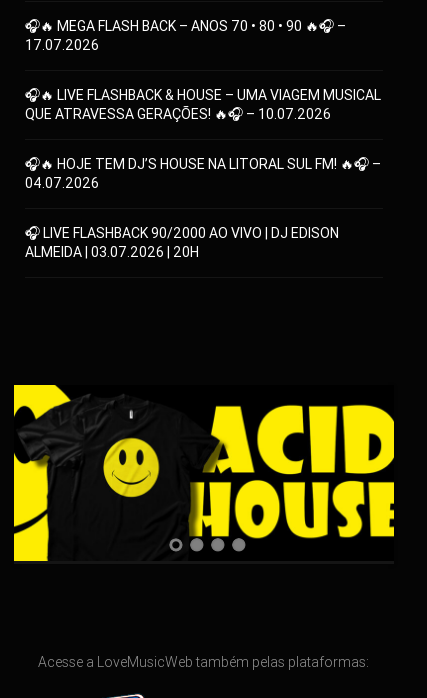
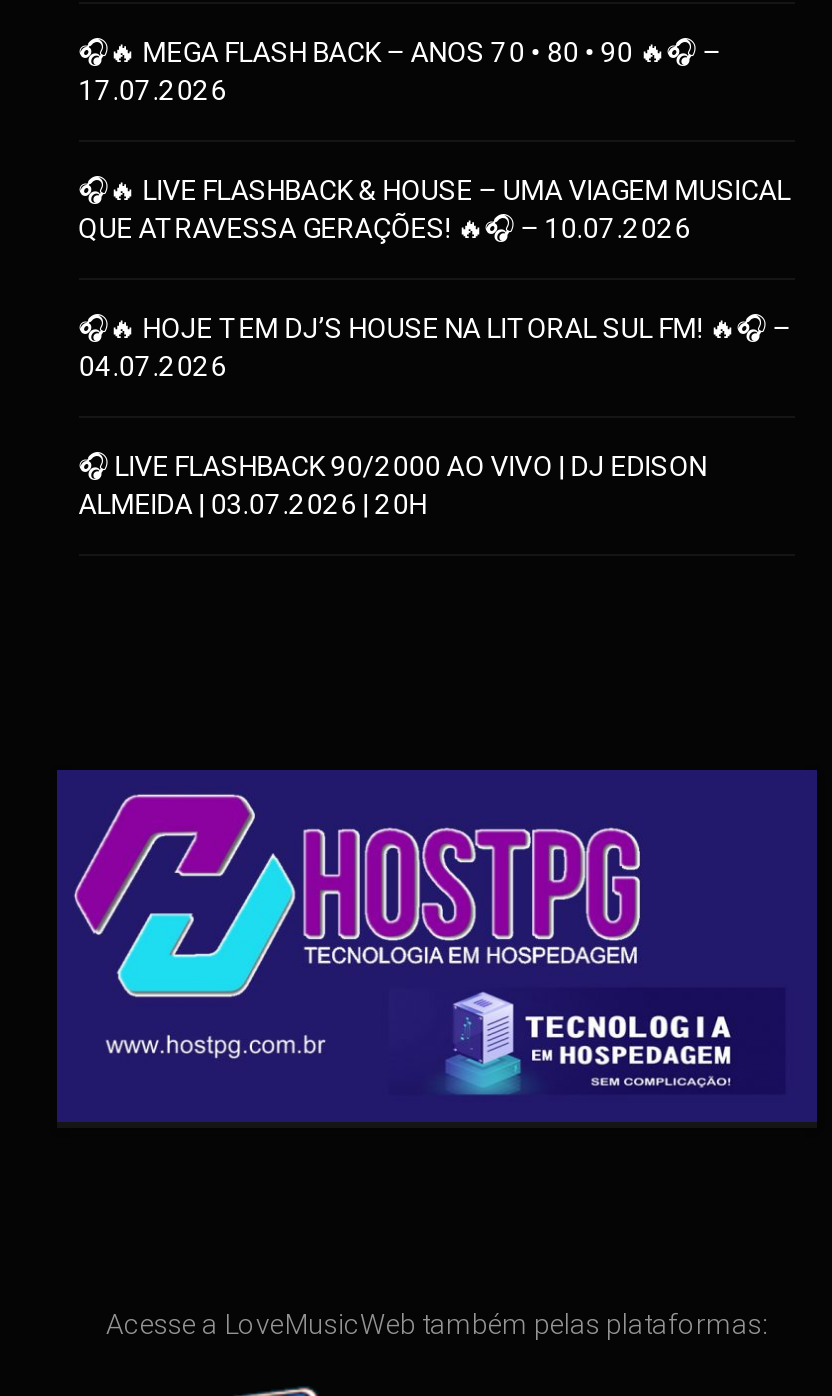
- [image]
+ [image]
